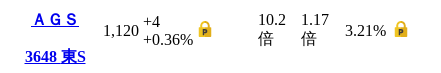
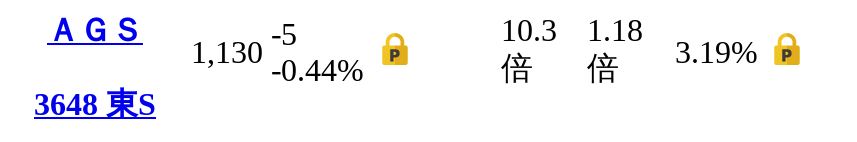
- +4
+ -5

- 10.2
+ 10.3

- 1.17
+ 1.18

- 1,120
+ 1,130

- 倍 倍 3.21%
+ 倍 倍 3.19%

- +0.36%
+ -0.44%
